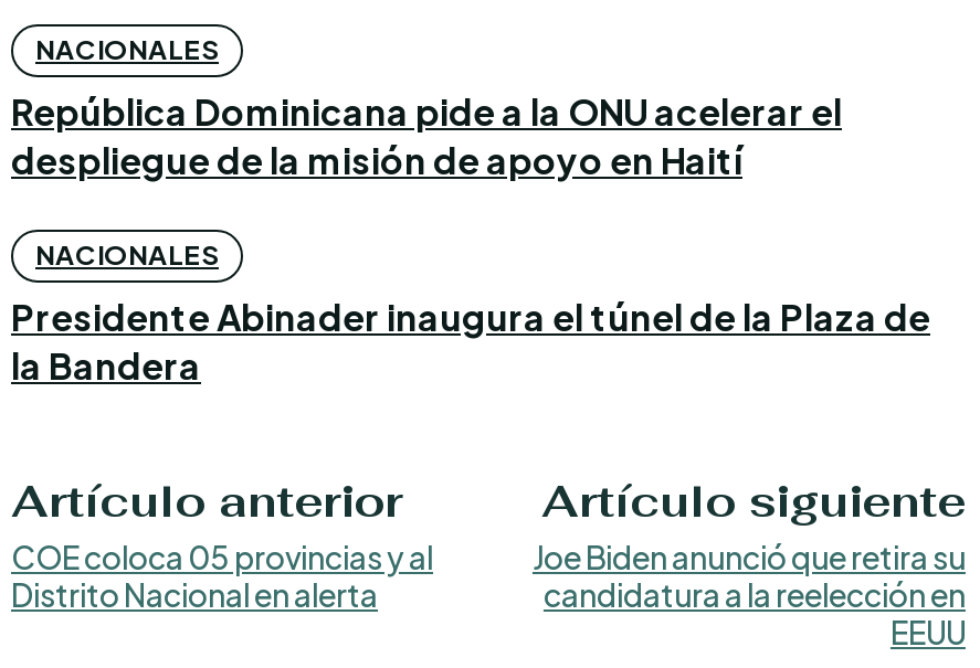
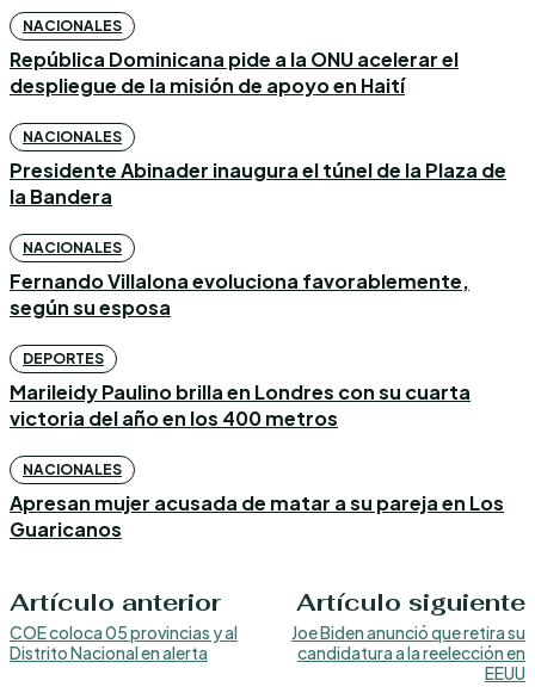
+ NACIONALES
+ Fernando Villalona evoluciona favorablemente,
+ según su esposa
+ DEPORTES
+ Marileidy Paulino brilla en Londres con su cuarta
+ victoria del año en los 400 metros
+ NACIONALES
+ Apresan mujer acusada de matar a su pareja en Los
+ Guaricanos
